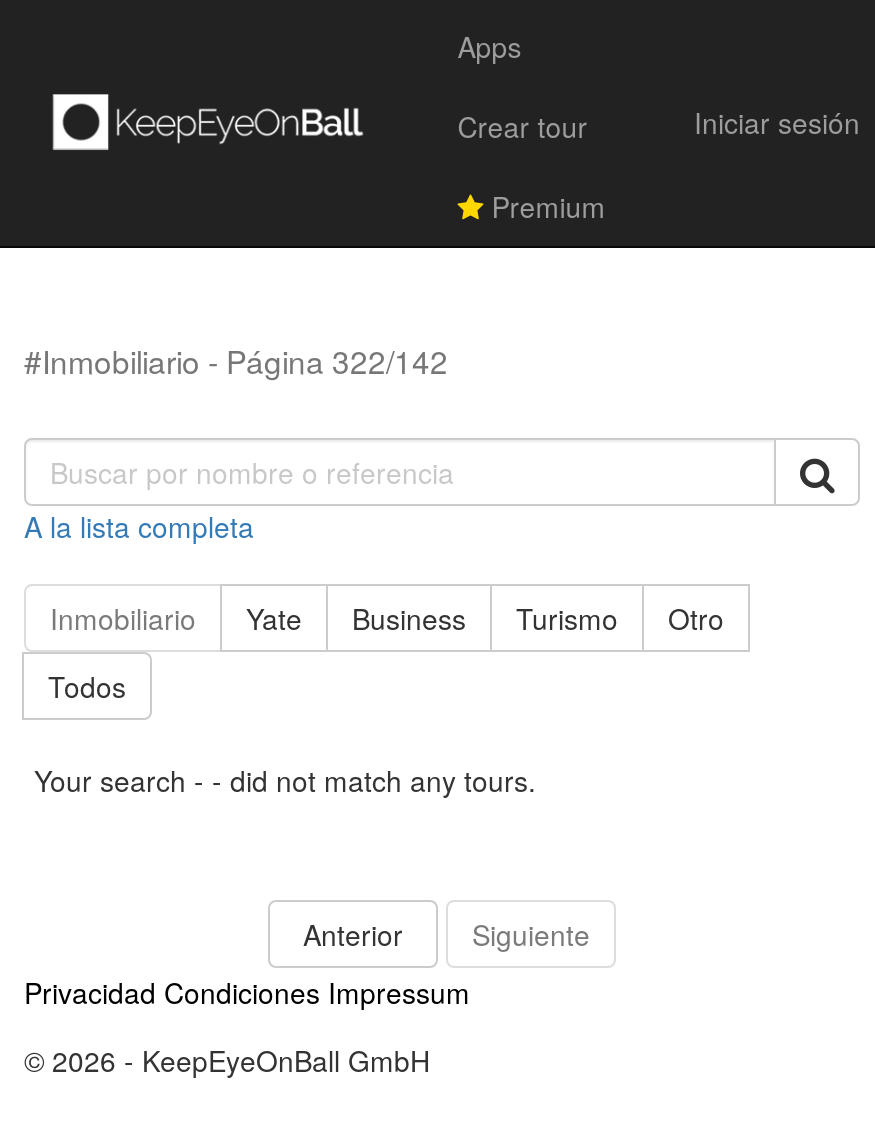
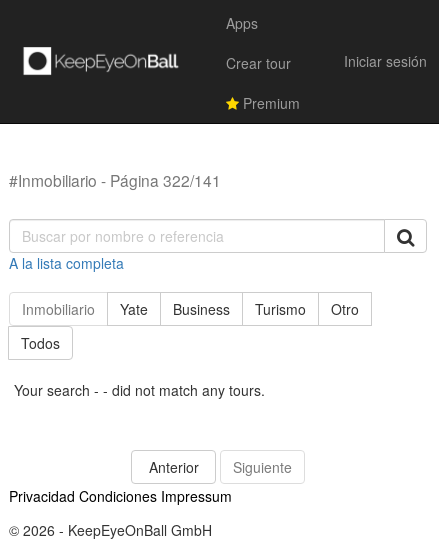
- #Inmobiliario - Página 322/142
+ #Inmobiliario - Página 322/141
